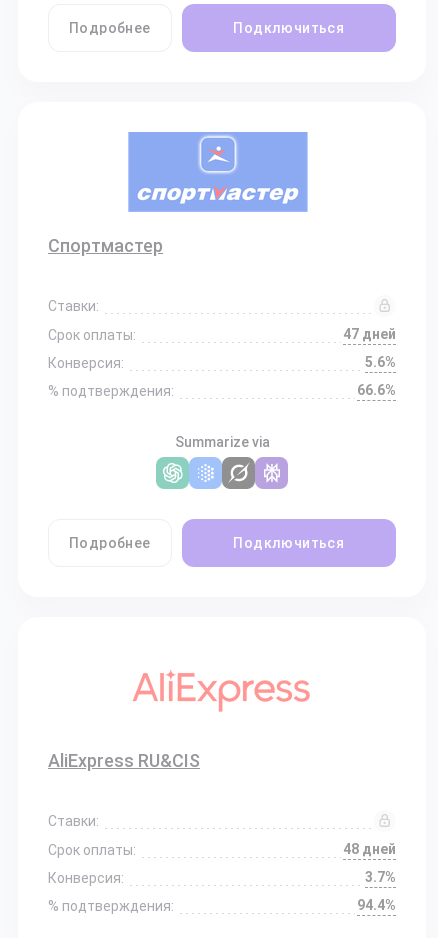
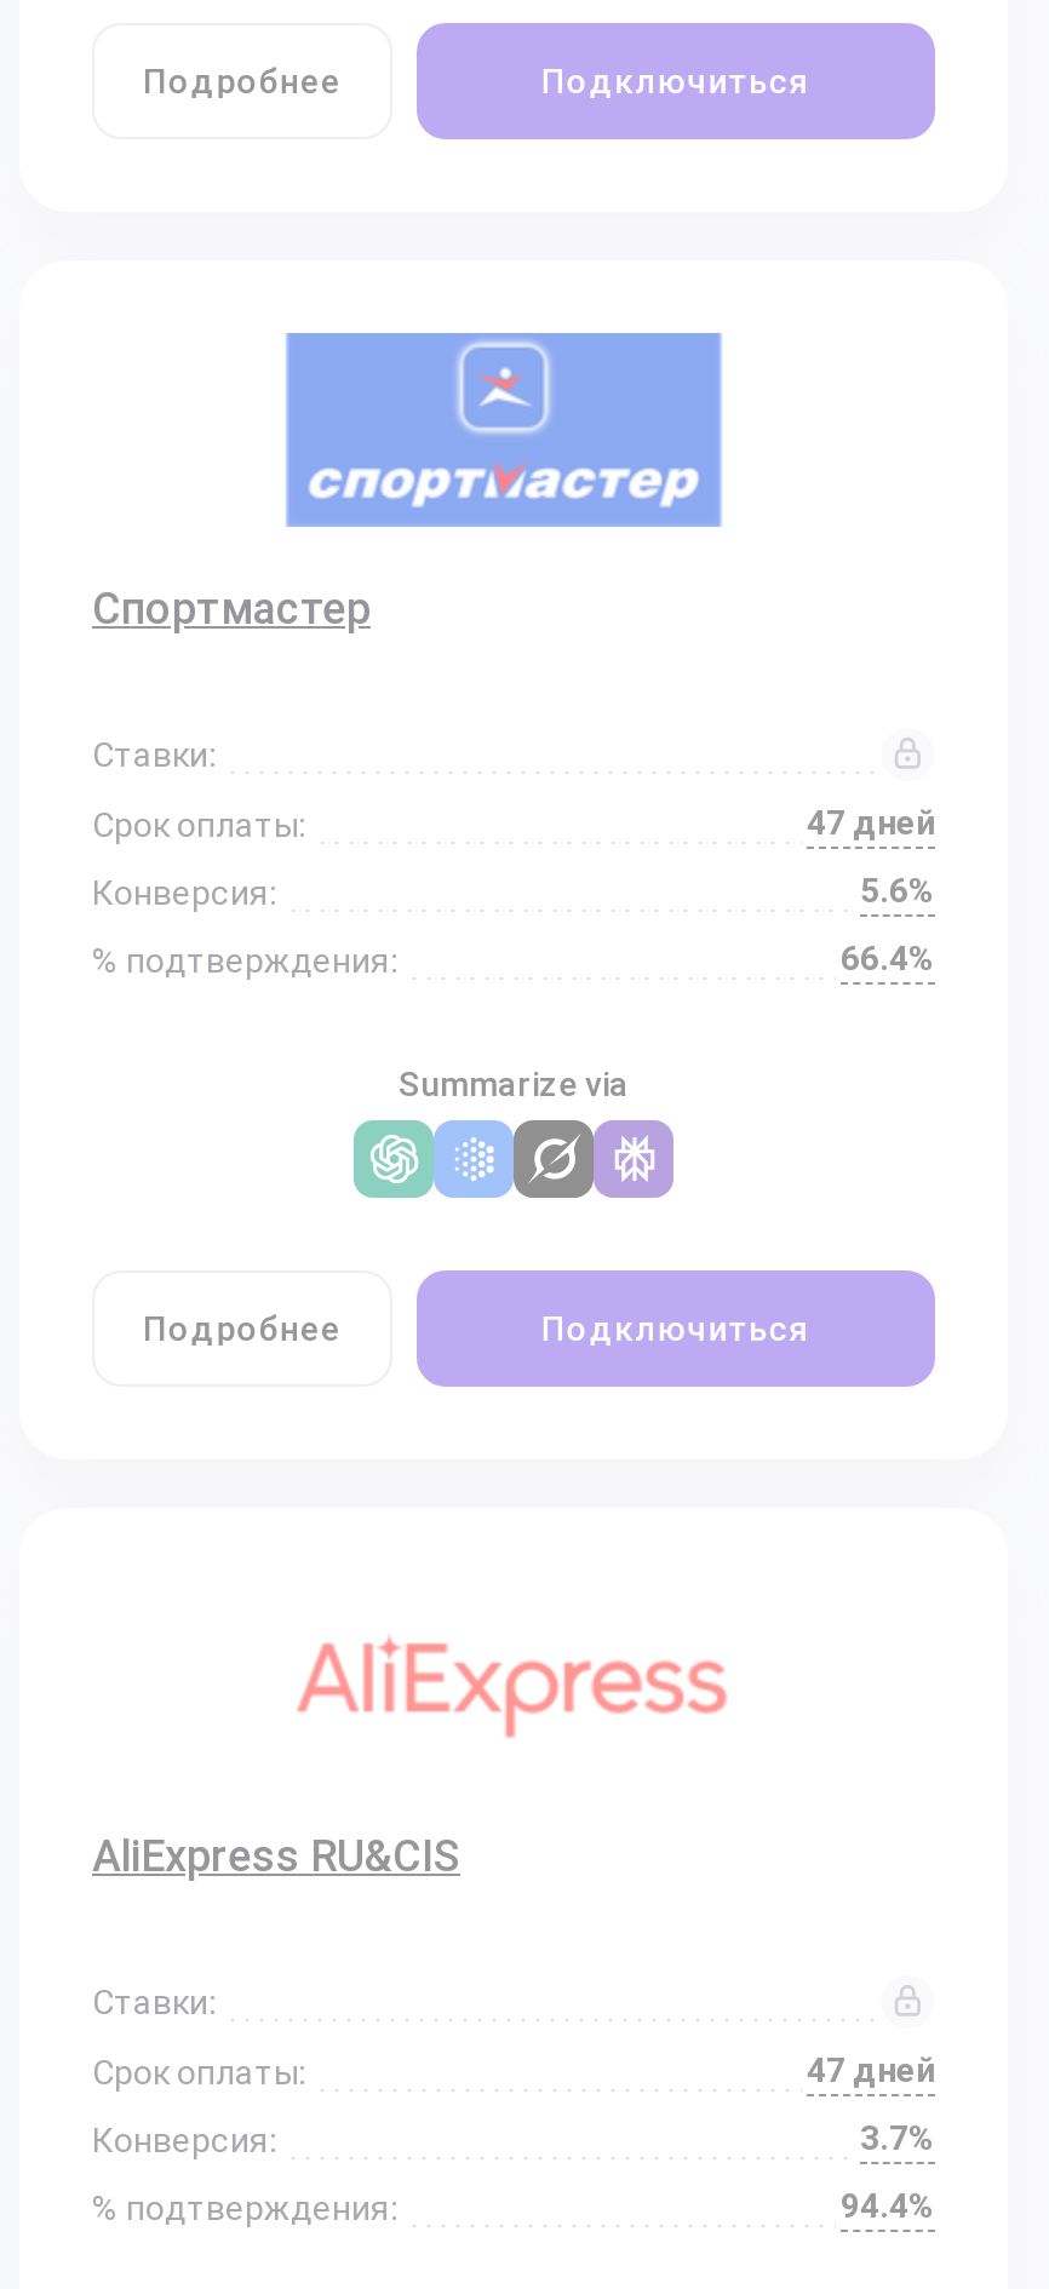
- 66.6%
+ 66.4%

- 48 дней
+ 47 дней
